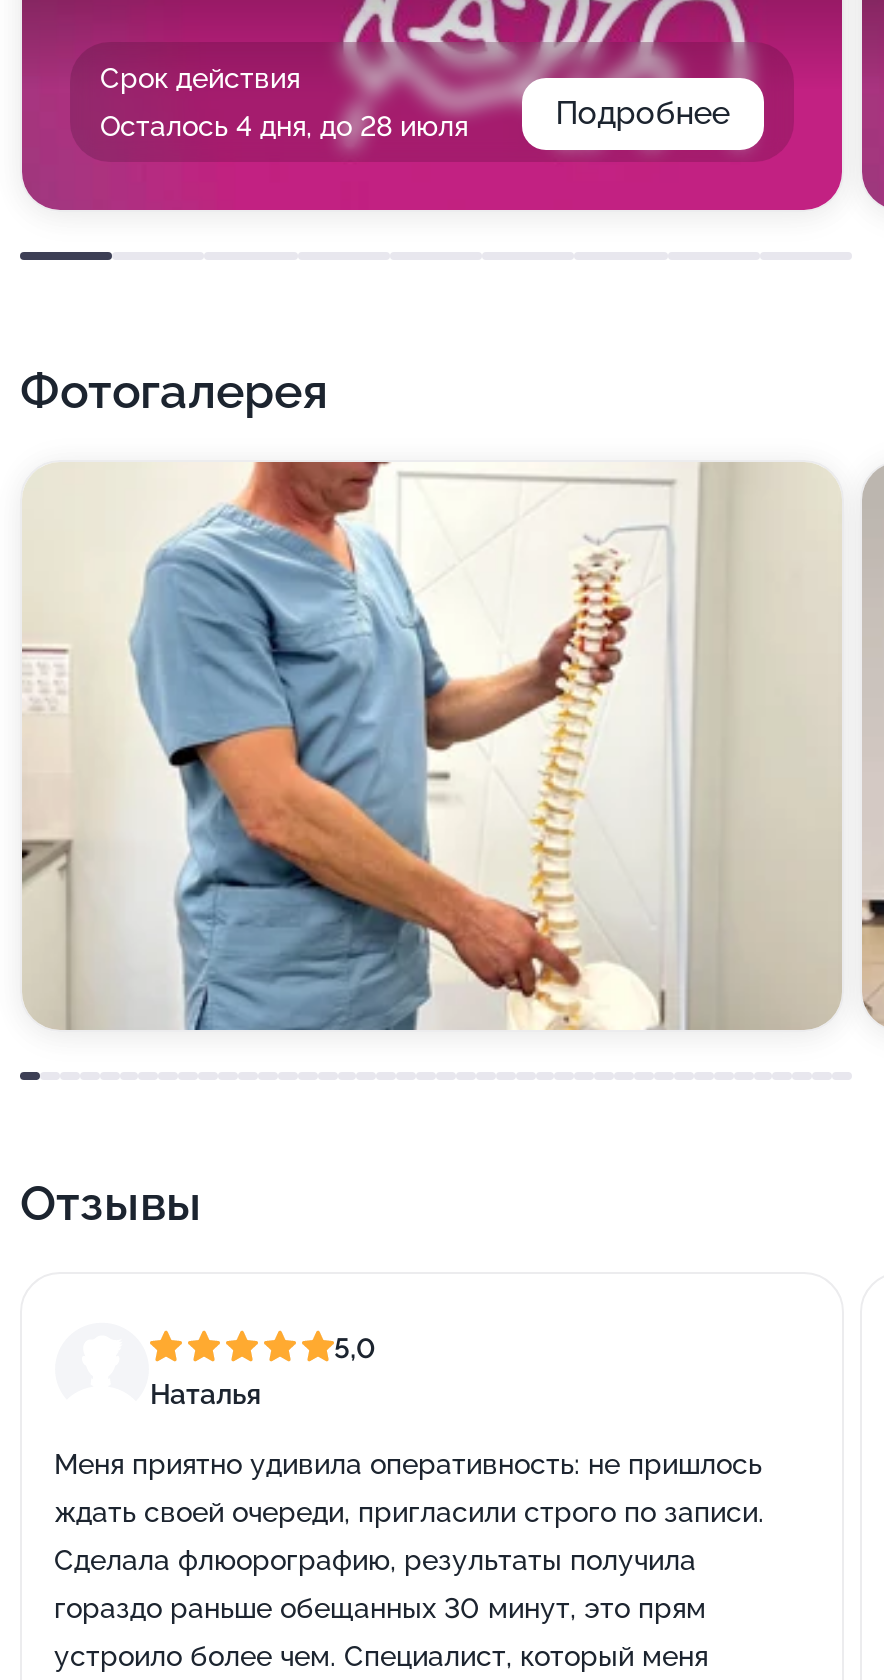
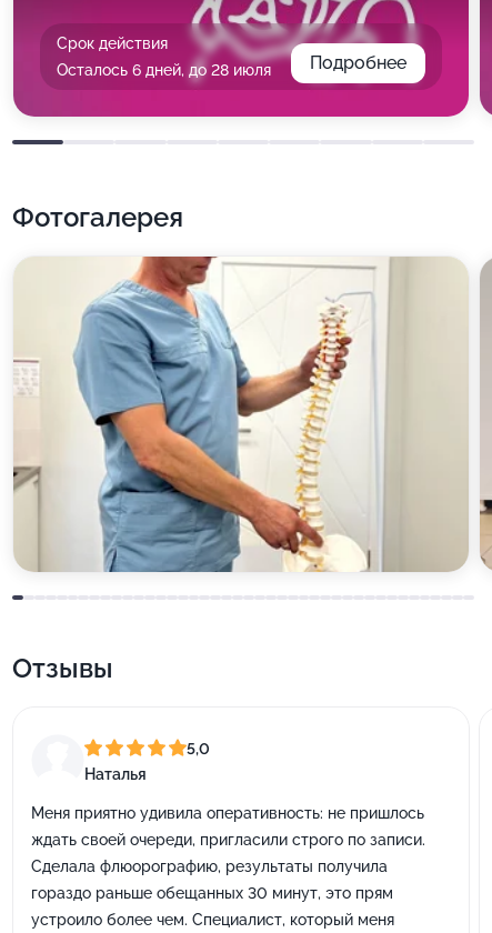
- Осталось 4 дня, до 28 июля
+ Осталось 6 дней, до 28 июля
